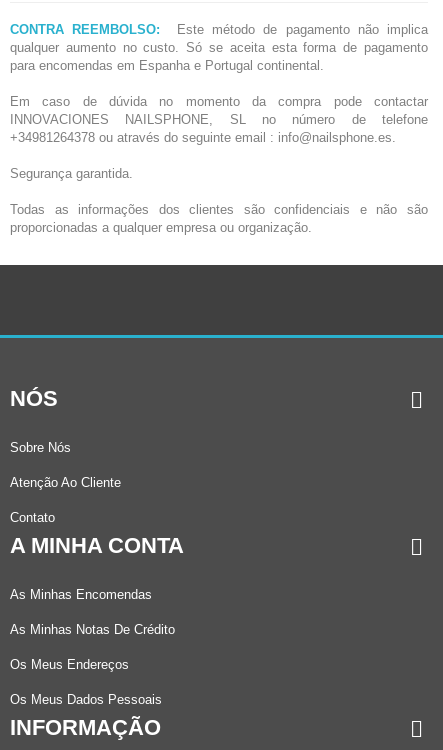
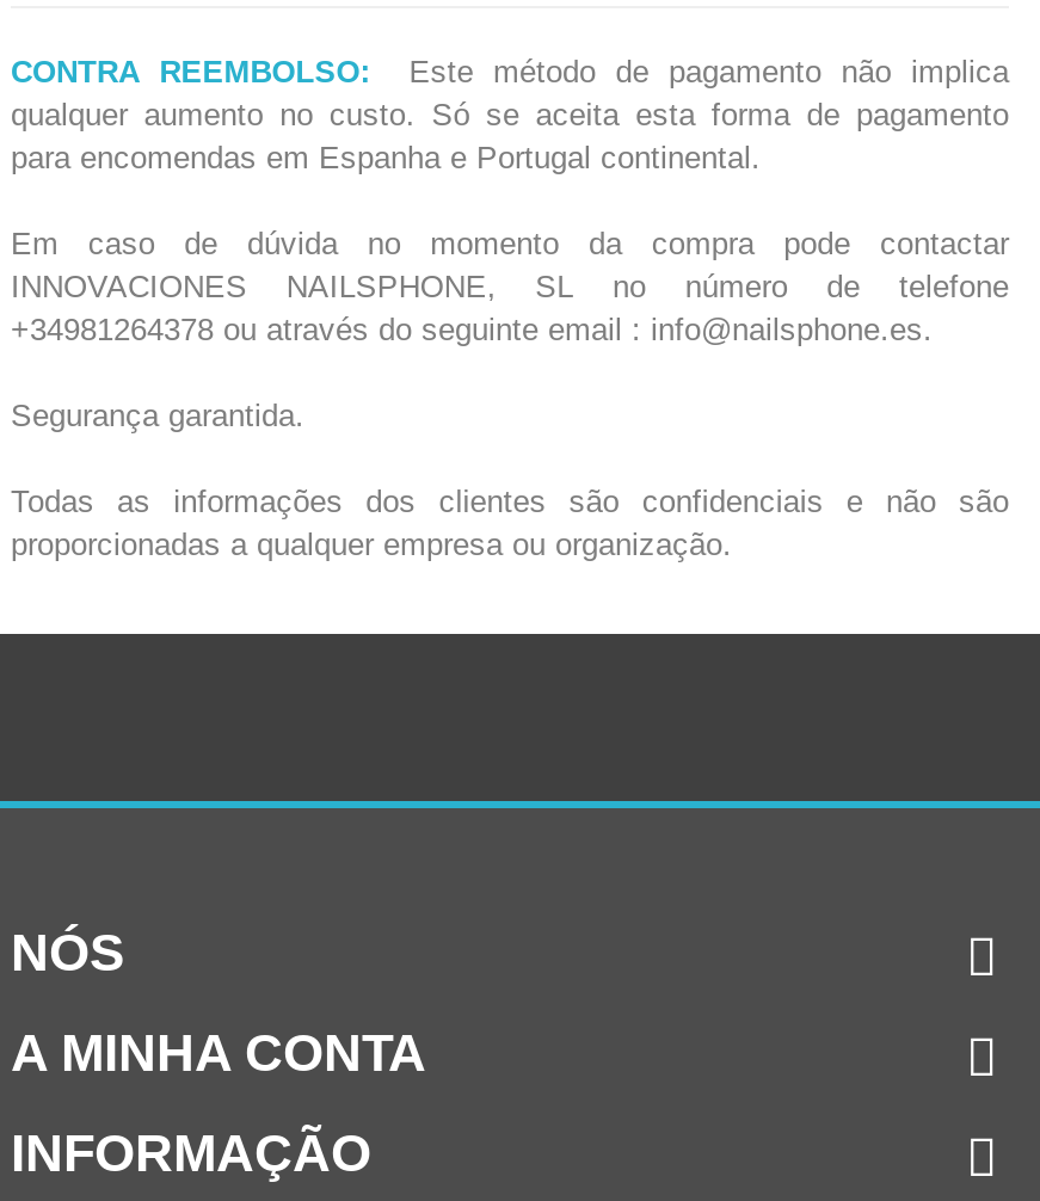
- Sobre Nós
- Atenção Ao Cliente
- Contato

- As Minhas Encomendas
- As Minhas Notas De Crédito
- Os Meus Endereços
- Os Meus Dados Pessoais
